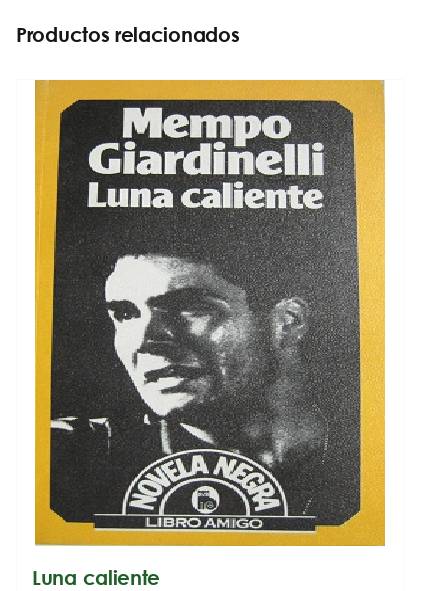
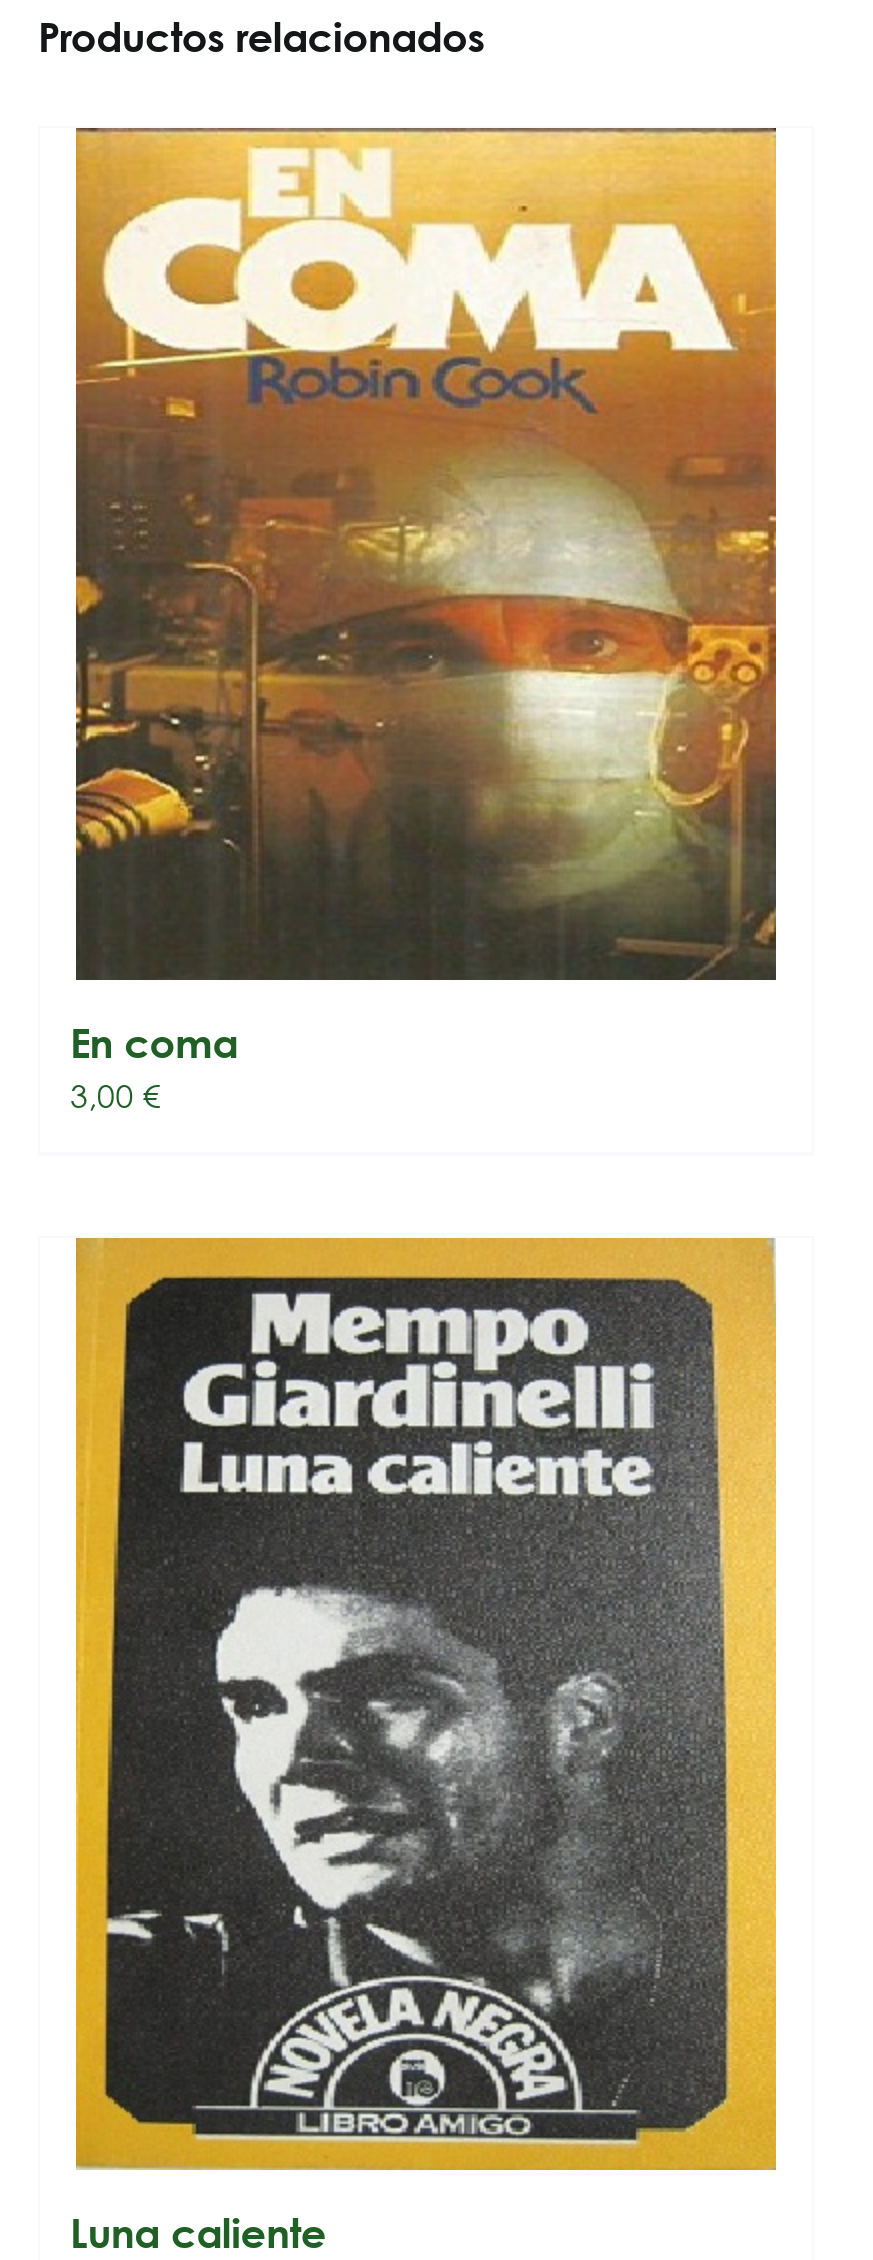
+ [image]
+ En coma
+ 3,00 €
